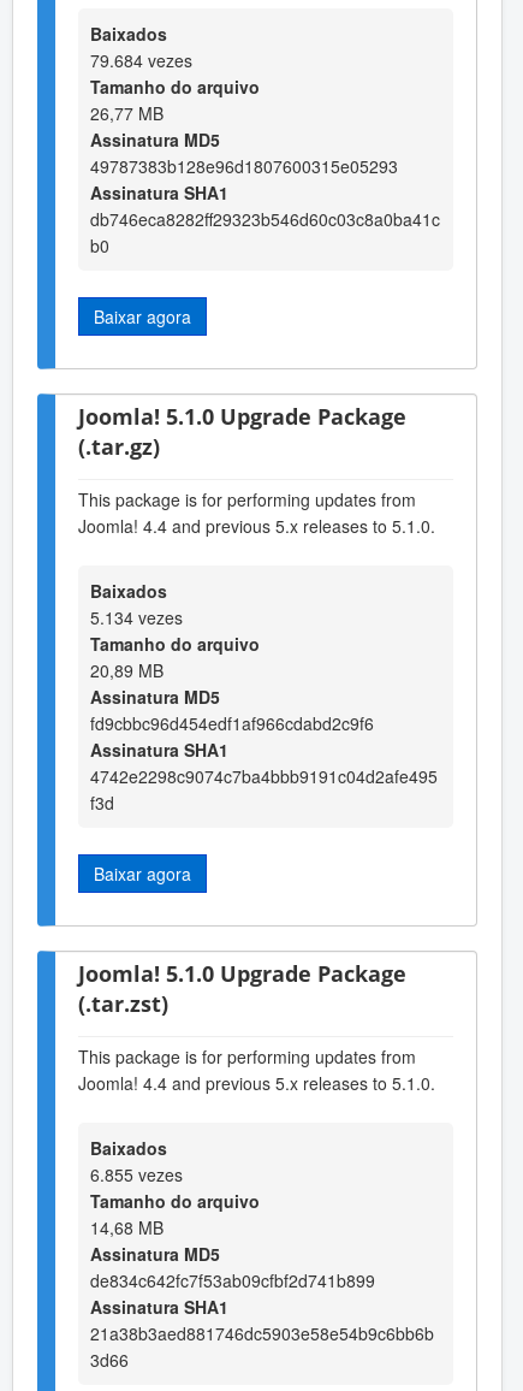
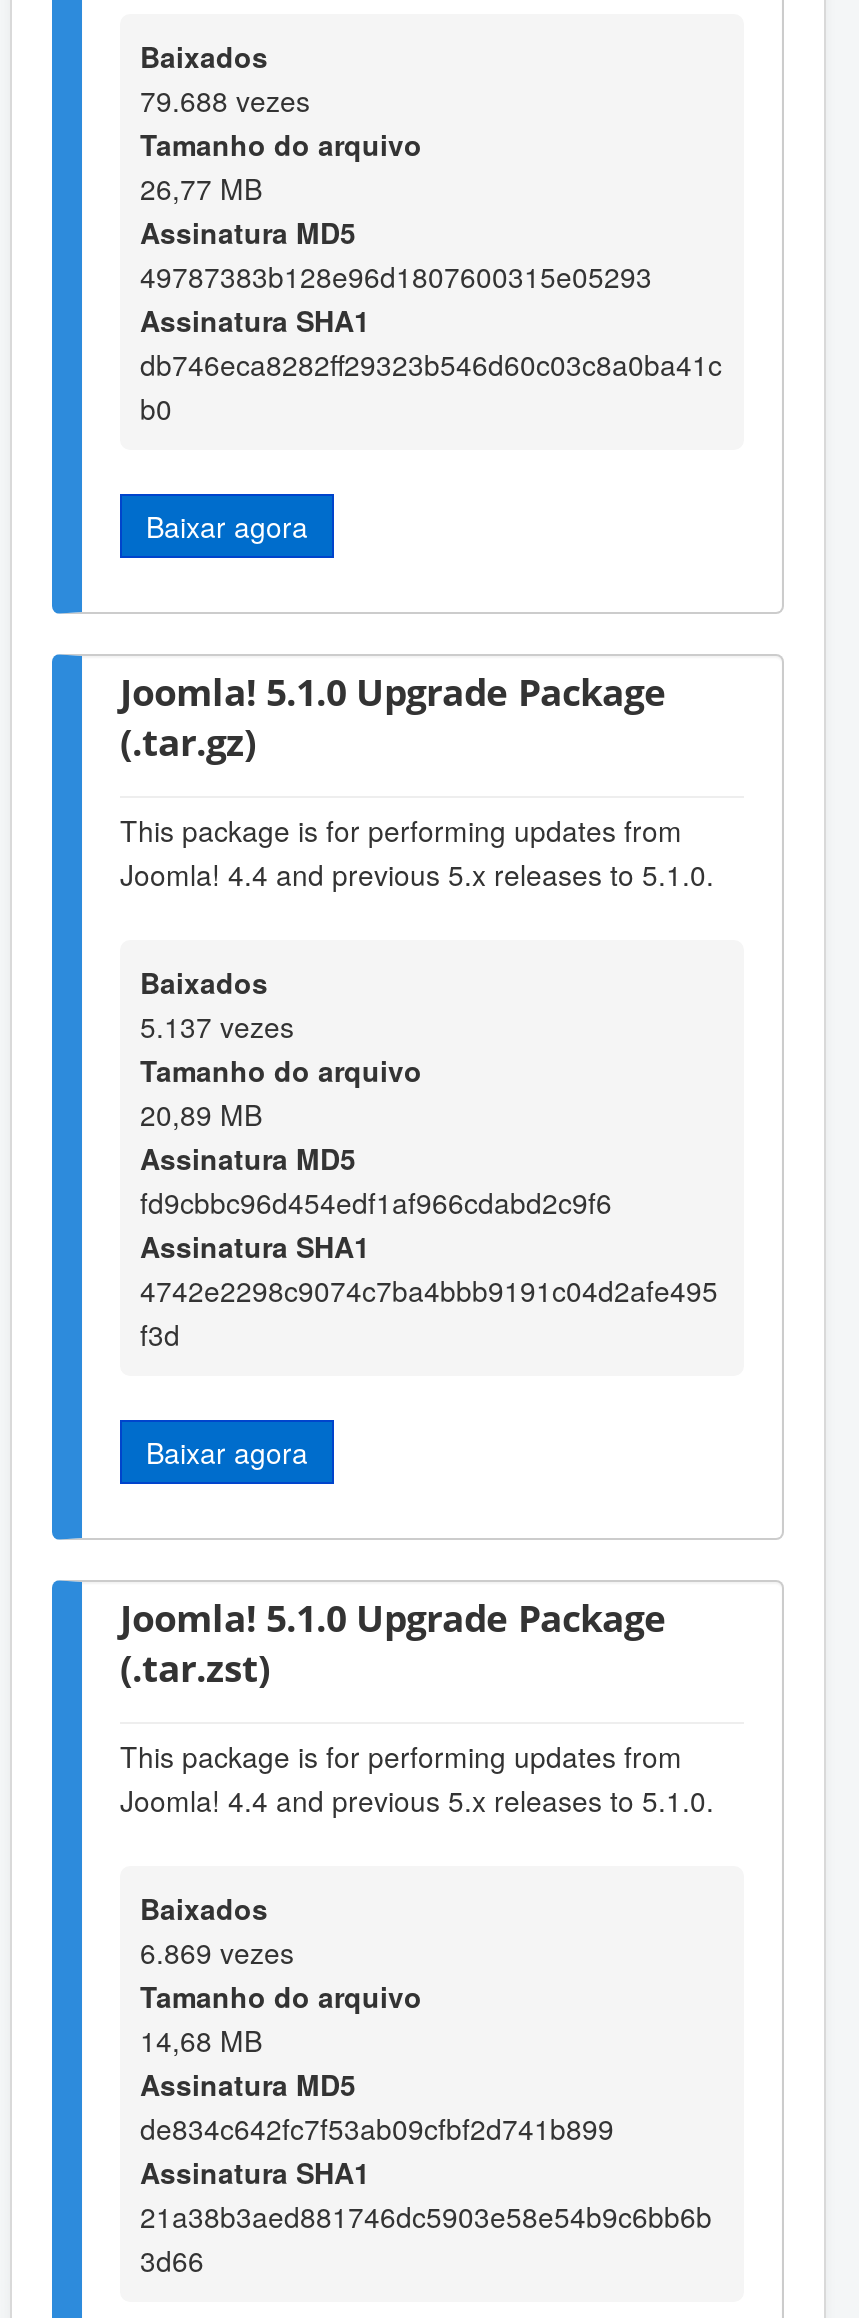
- 79.684 vezes
+ 79.688 vezes

- 5.134 vezes
+ 5.137 vezes

- 6.855 vezes
+ 6.869 vezes
